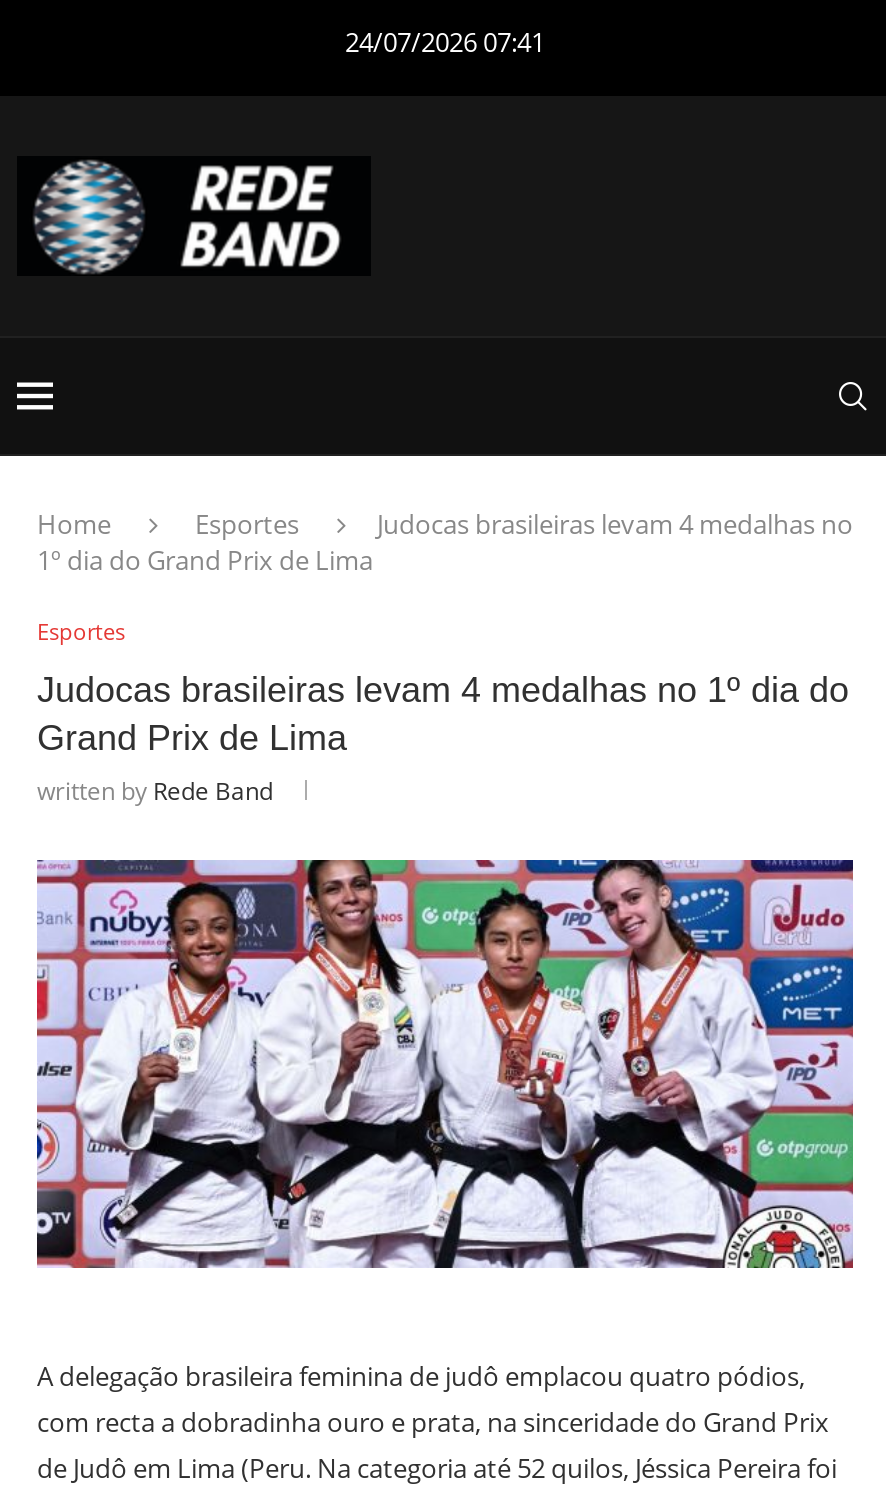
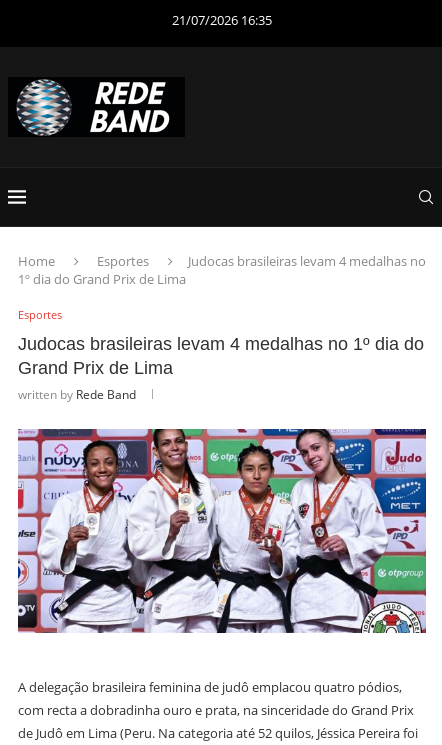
- 24/07/2026 07:41
+ 21/07/2026 16:35
